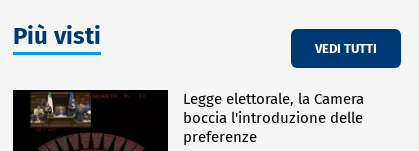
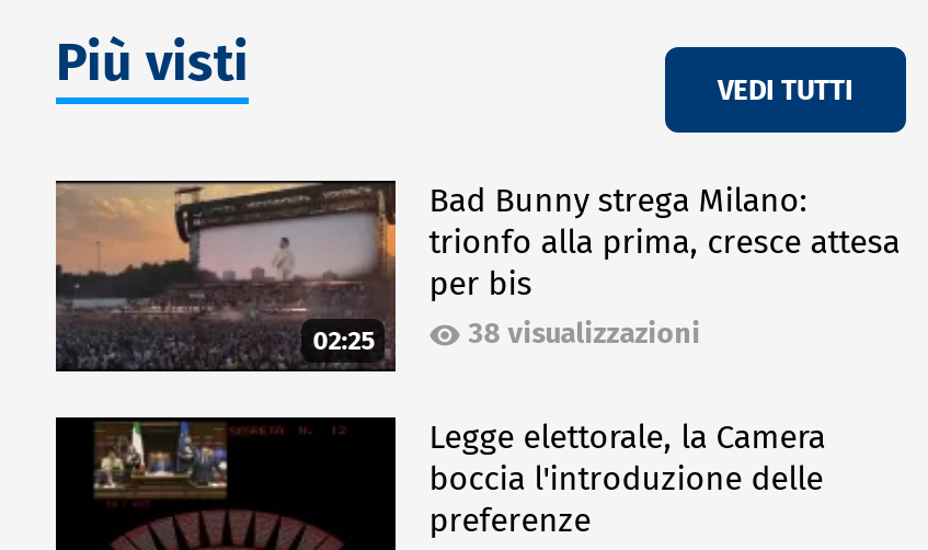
+ [image]
+ 02:25

+ Bad Bunny strega Milano:
+ trionfo alla prima, cresce attesa
+ per bis
+ 38 visualizzazioni
